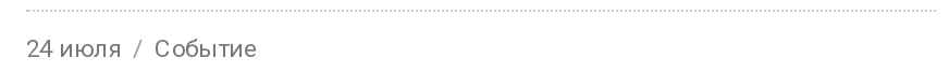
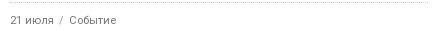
- 24 июля Событие
+ 21 июля Событие
